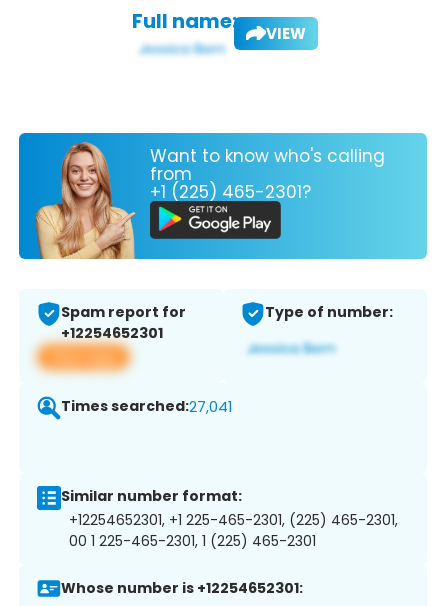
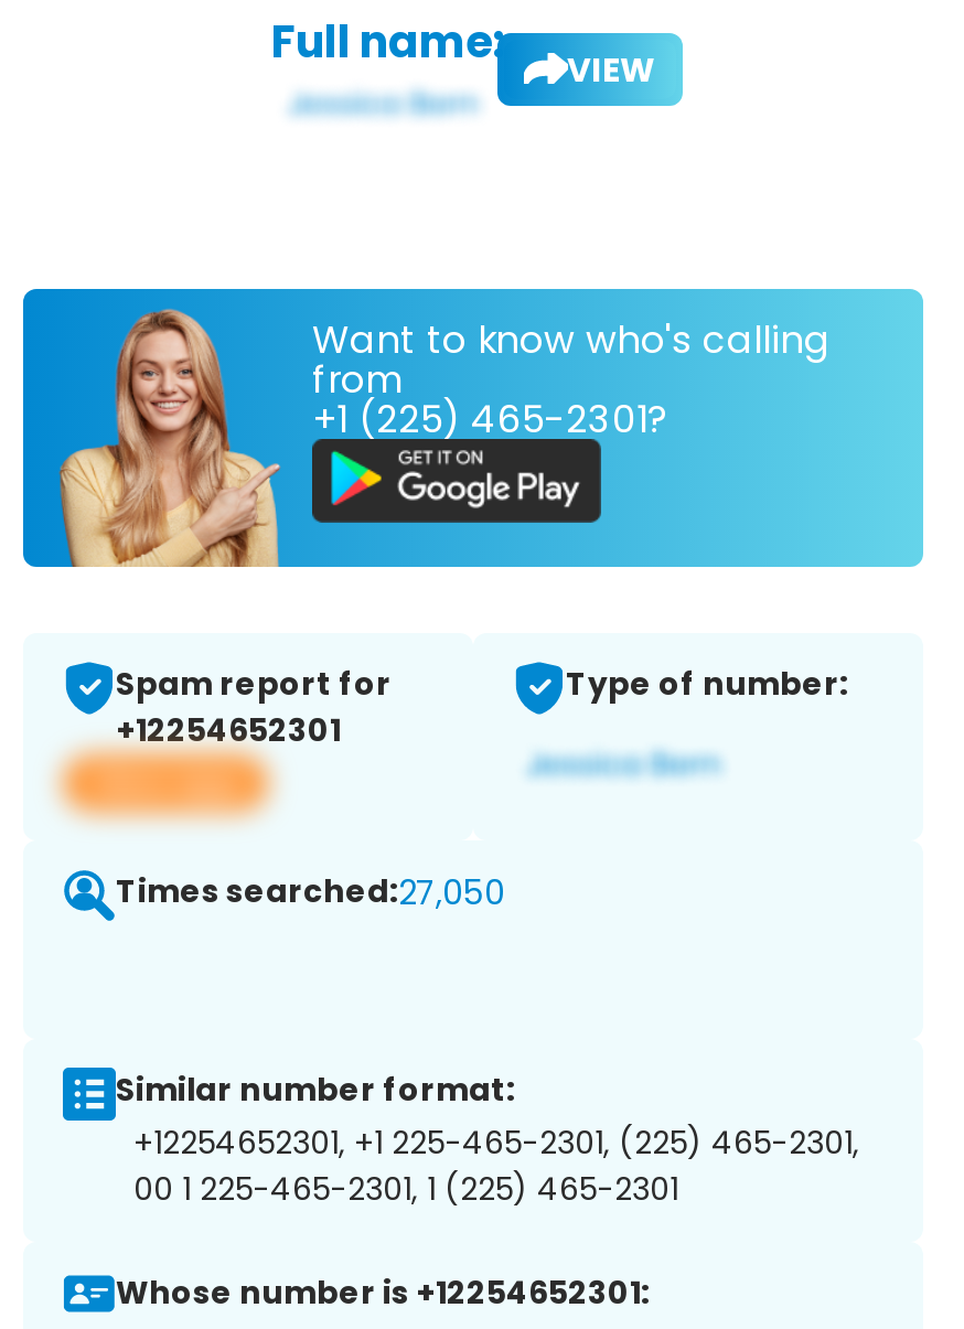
- Times searched:27,041
+ Times searched:27,050
